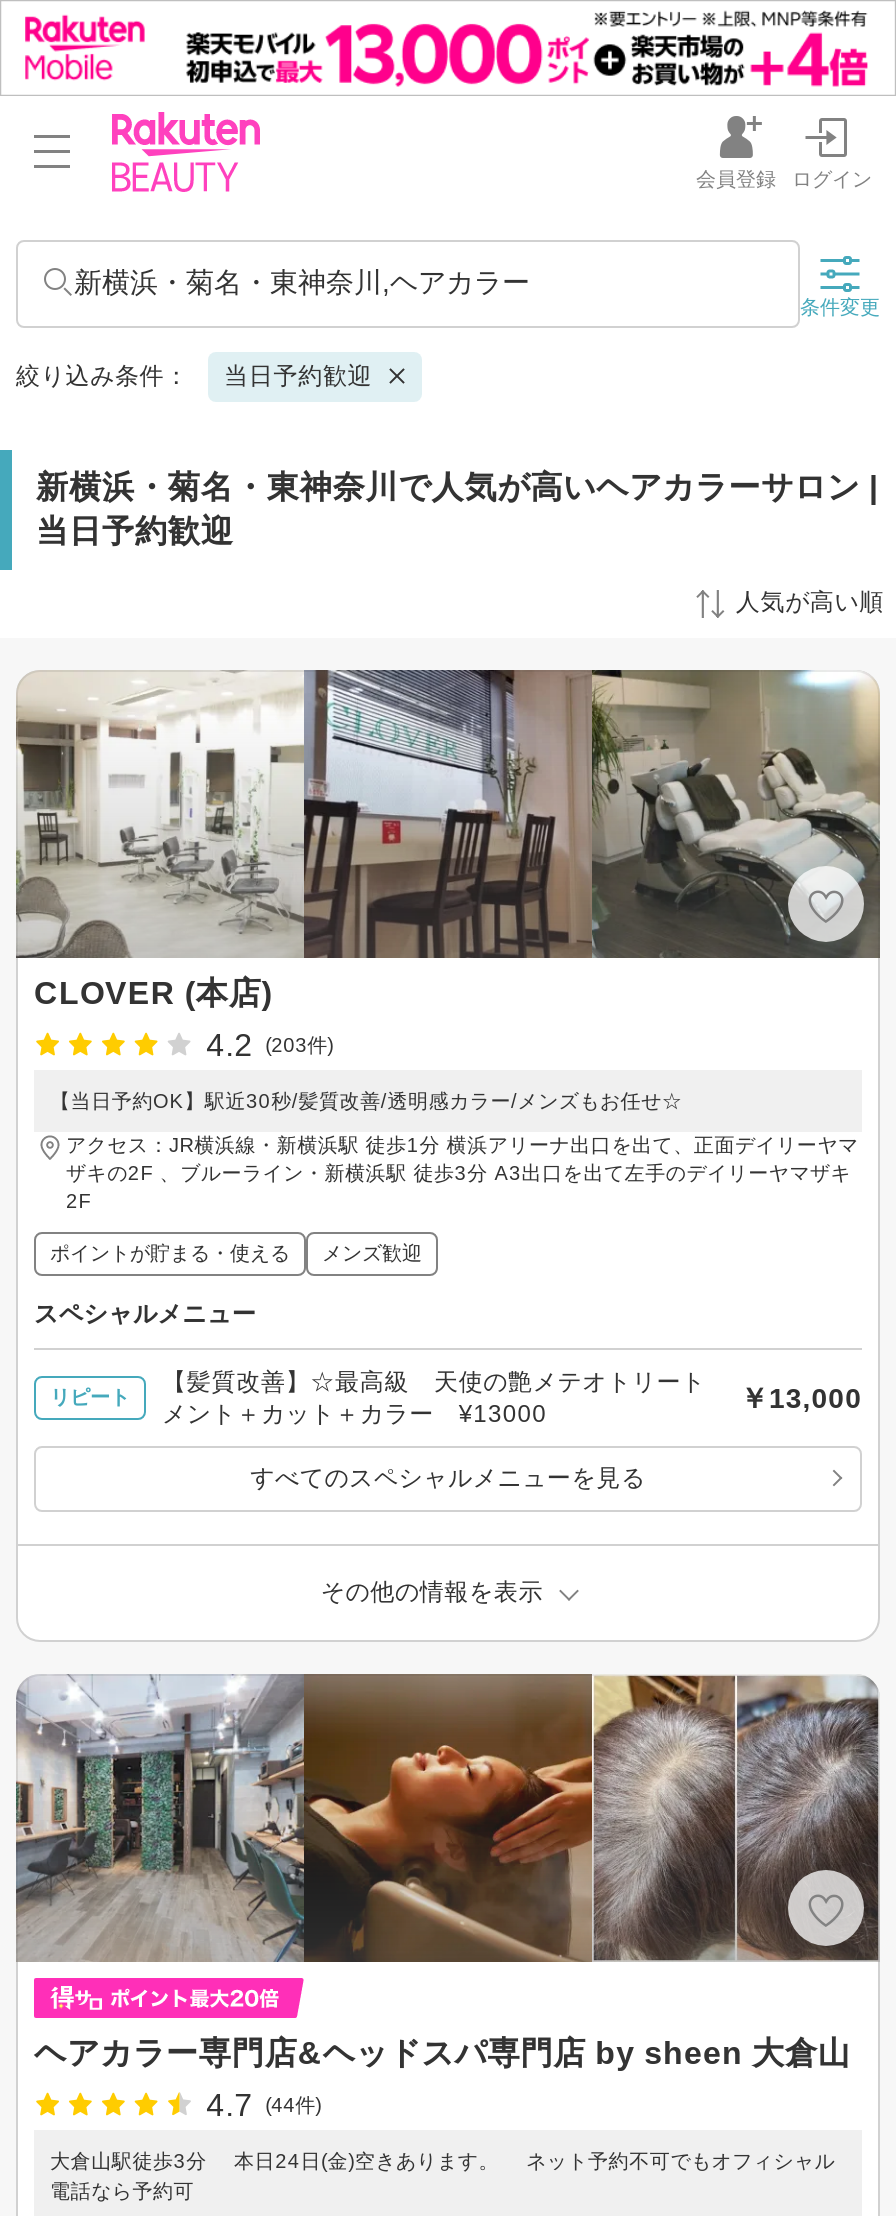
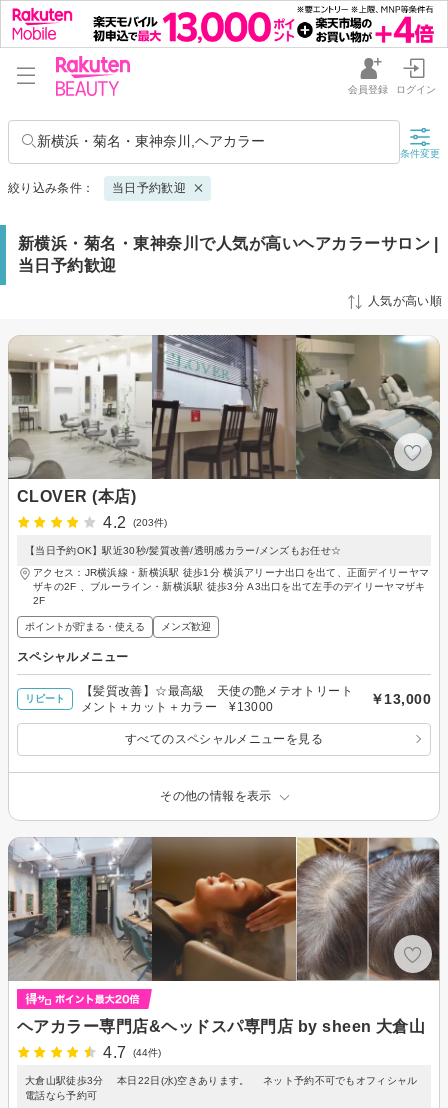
- 大倉山駅徒歩3分 本日24日(金)空きあります。 ネット予約不可でもオフィシャル
+ 大倉山駅徒歩3分 本日22日(水)空きあります。 ネット予約不可でもオフィシャル
